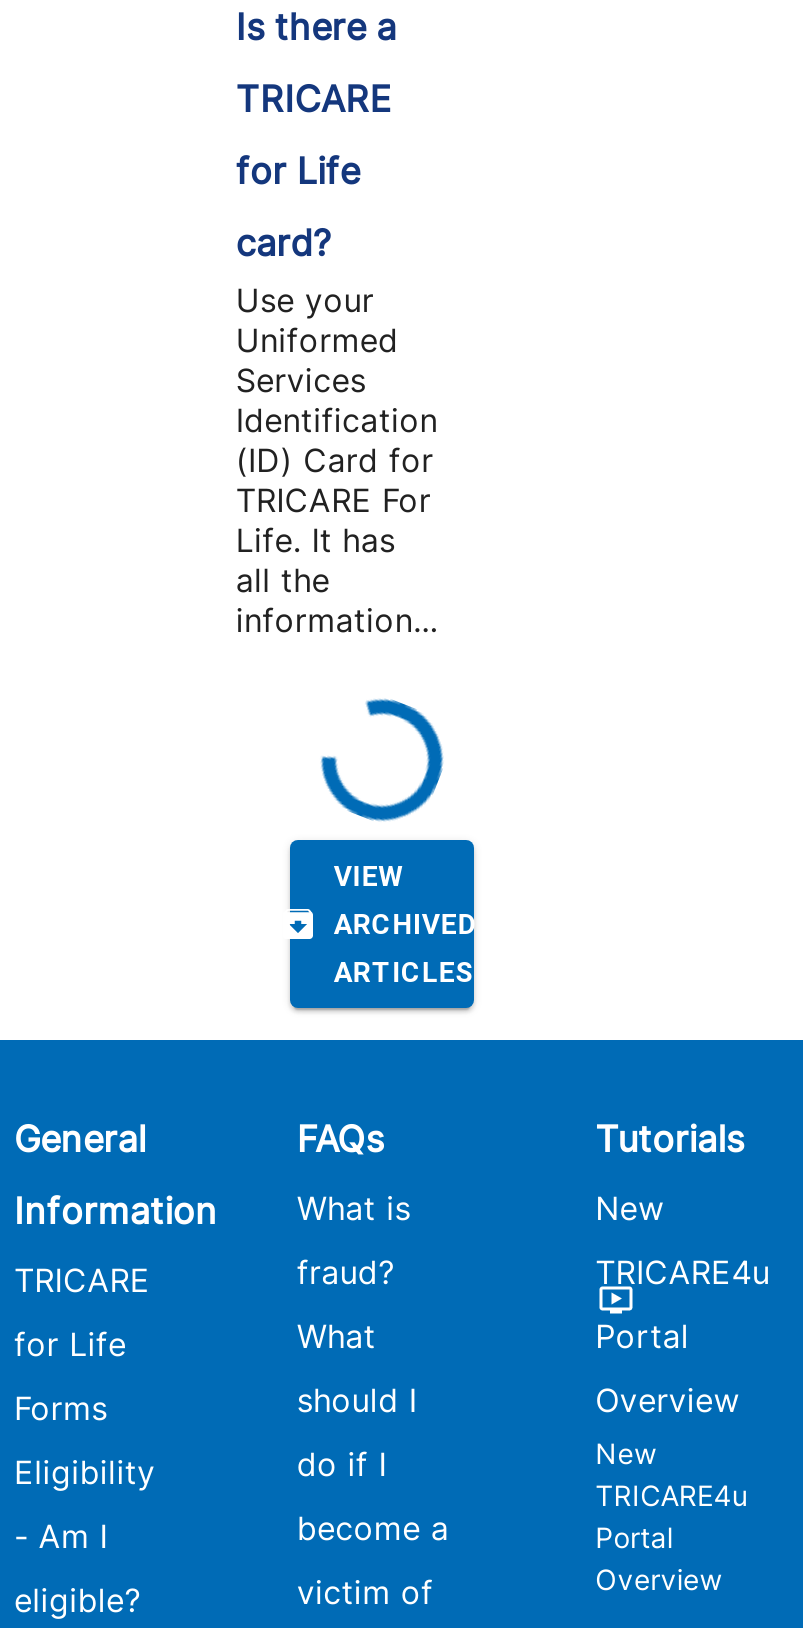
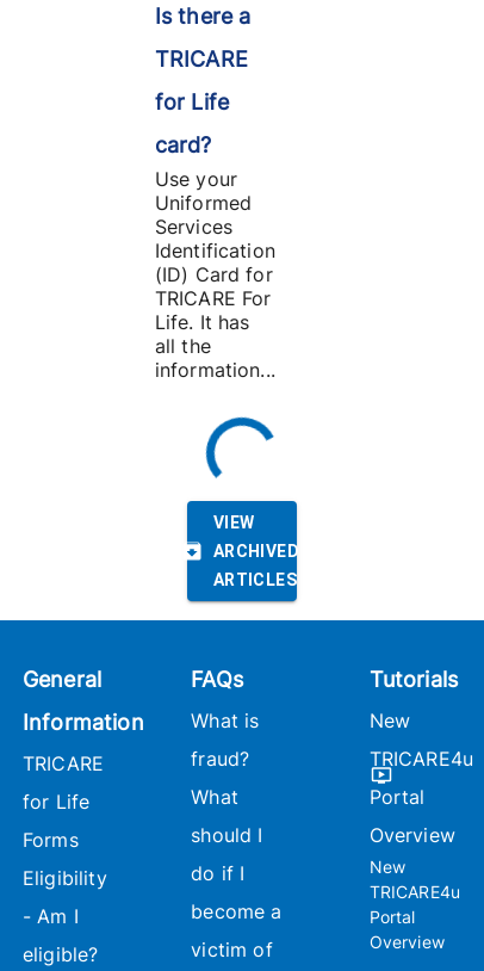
- [image]
+ [image]
